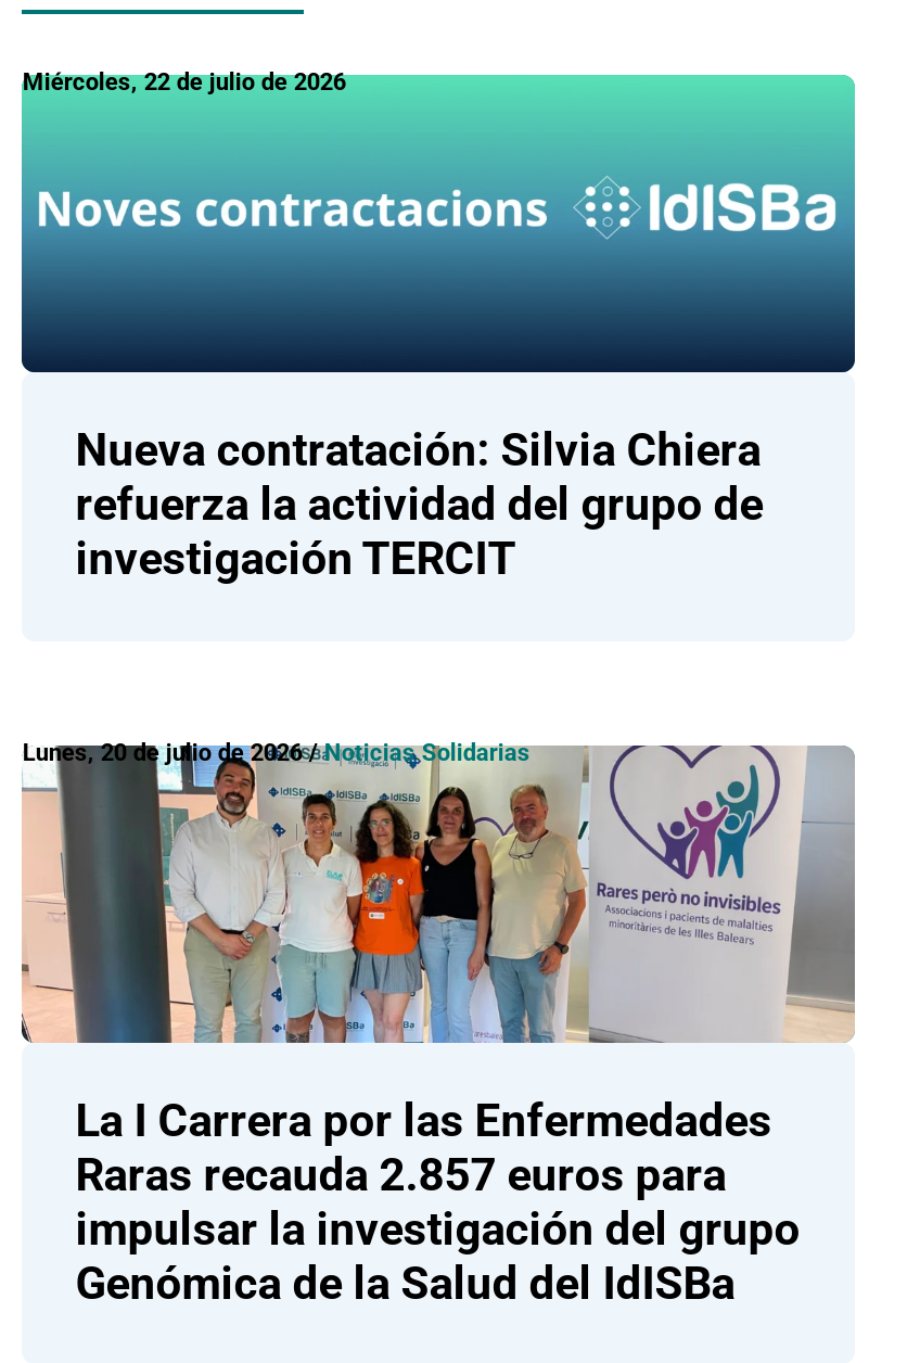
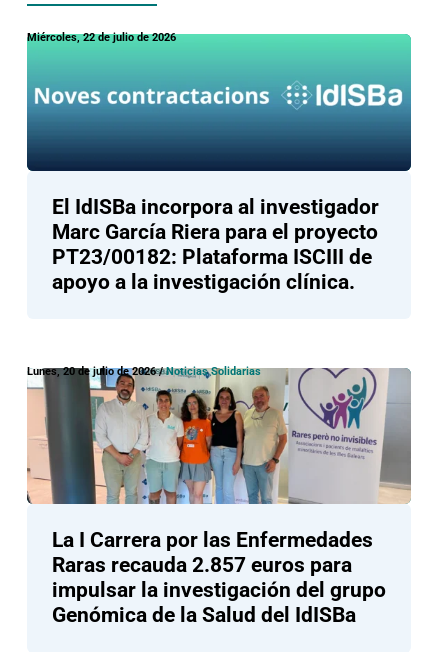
- Nueva contratación: Silvia Chiera
- refuerza la actividad del grupo de
- investigación TERCIT
+ El IdISBa incorpora al investigador
+ Marc García Riera para el proyecto
+ PT23/00182: Plataforma ISCIII de
+ apoyo a la investigación clínica.
